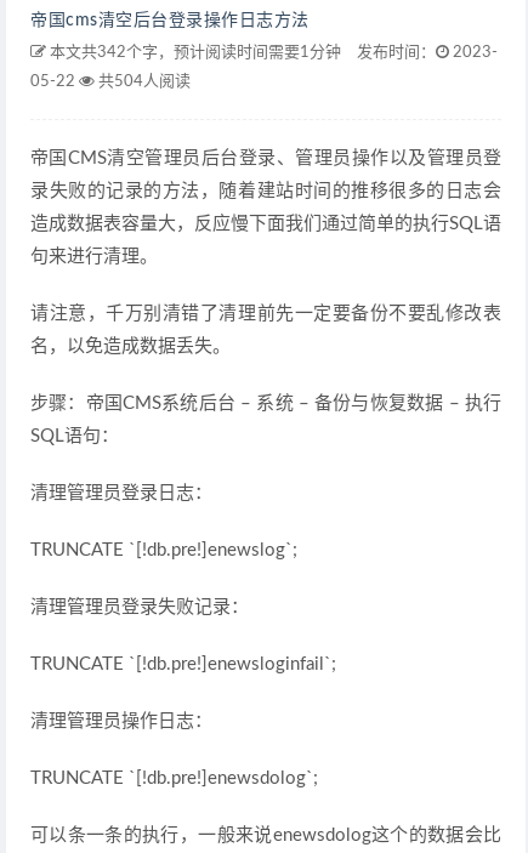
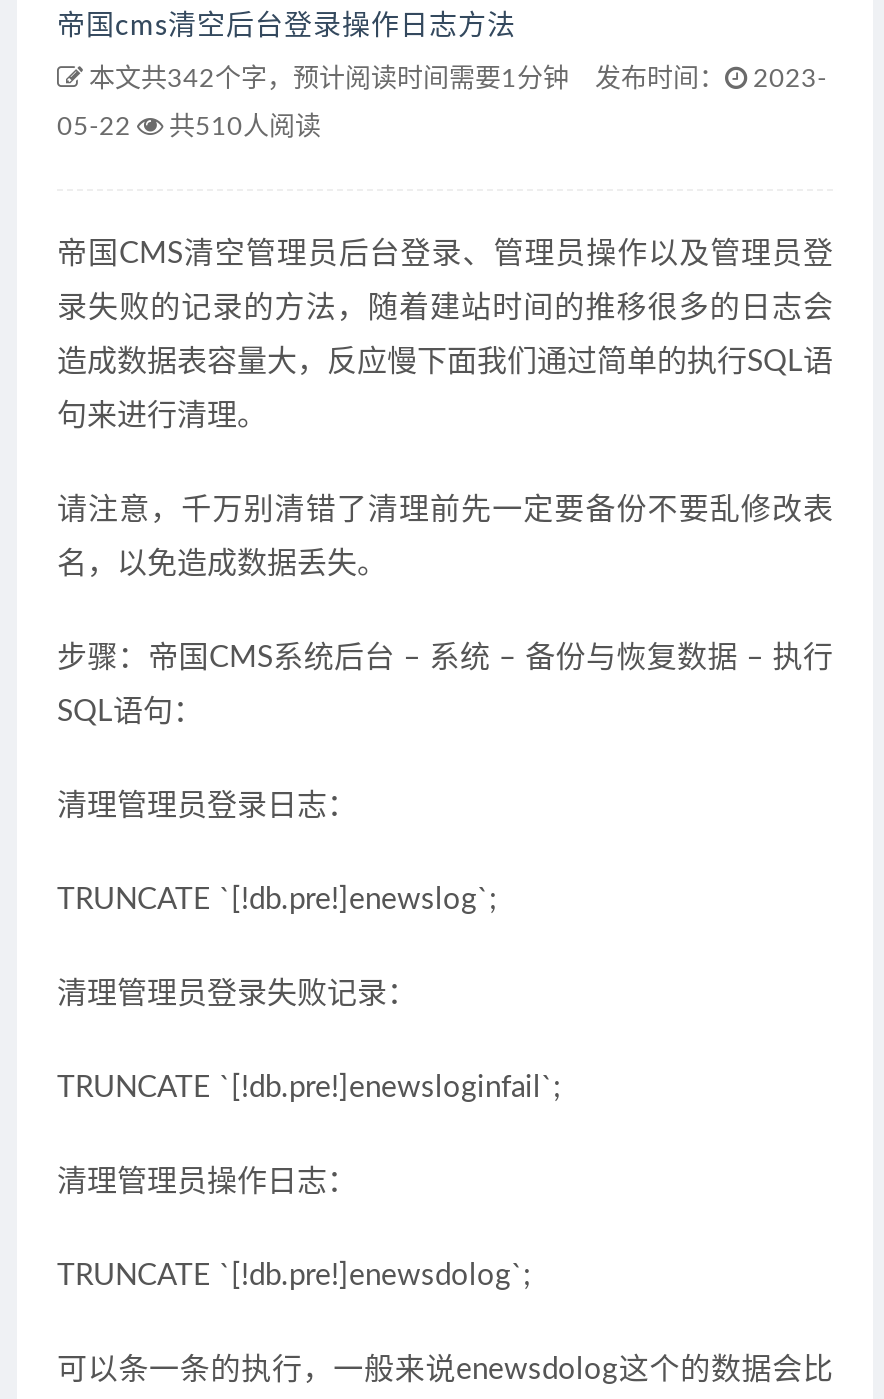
- 05-22 共504人阅读
+ 05-22 共510人阅读
